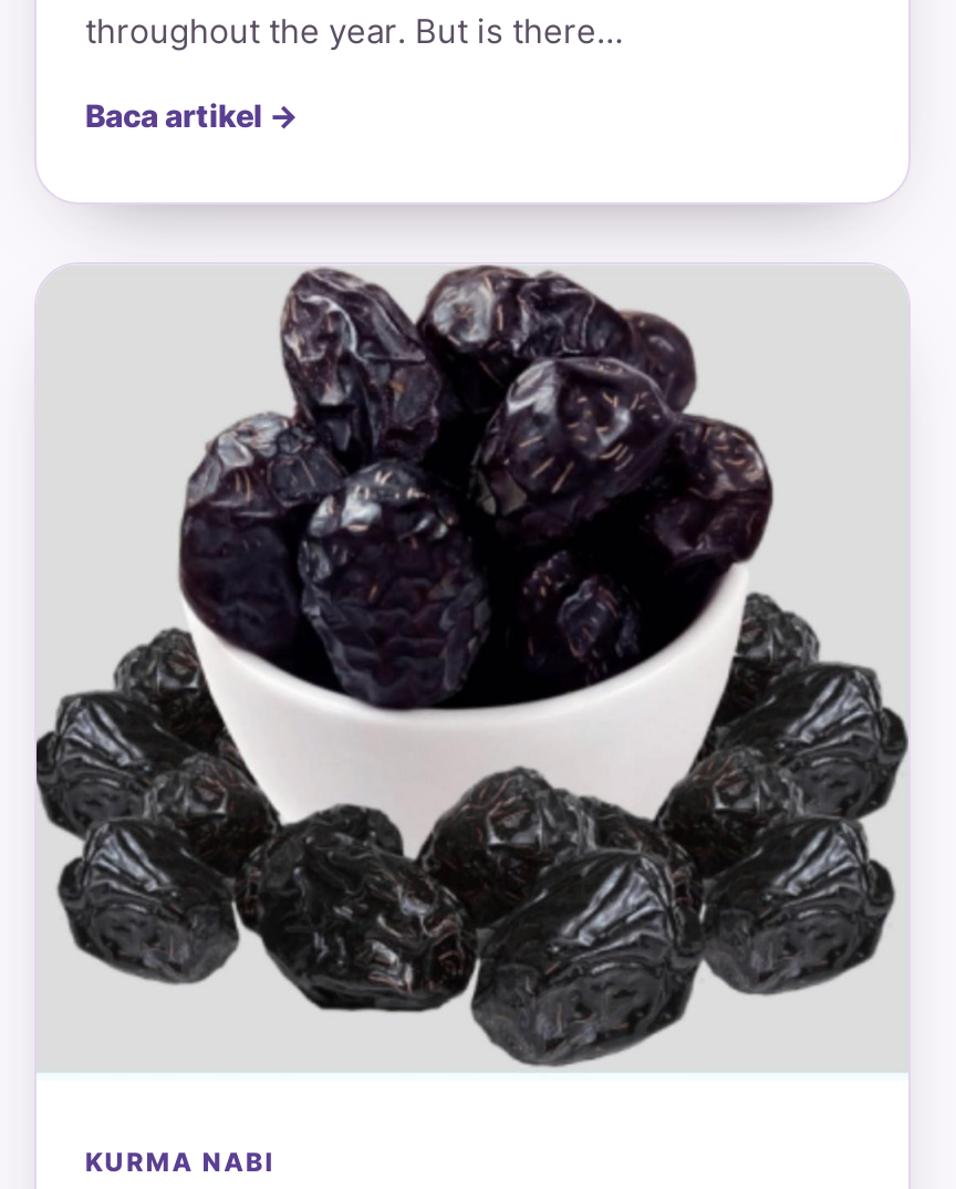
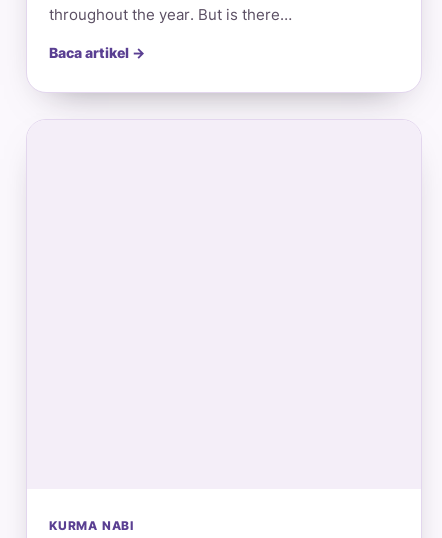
- [image]
